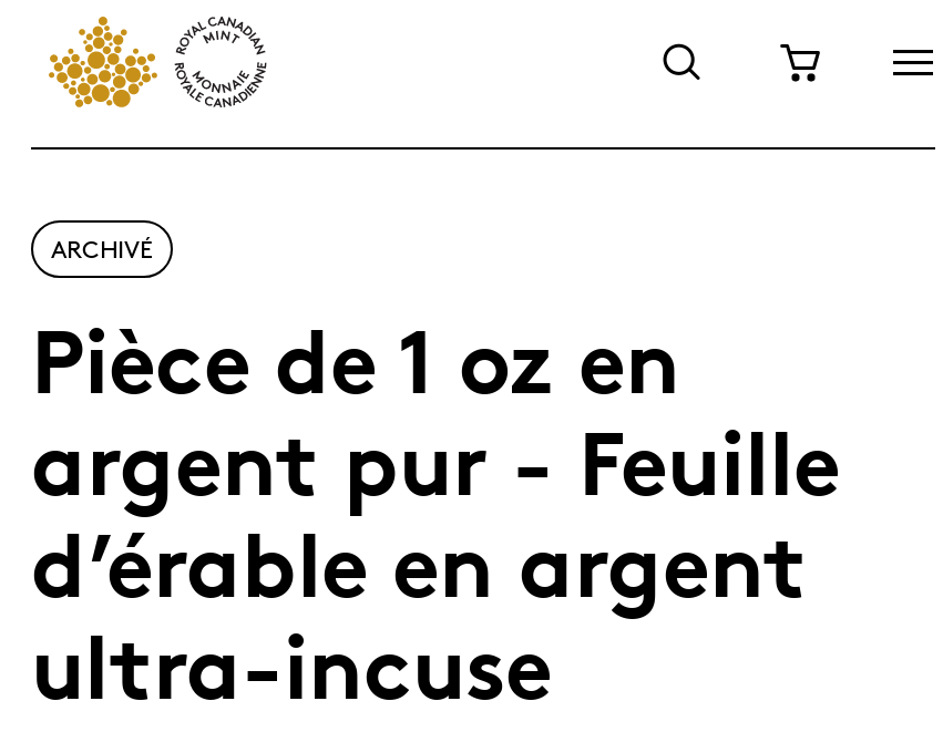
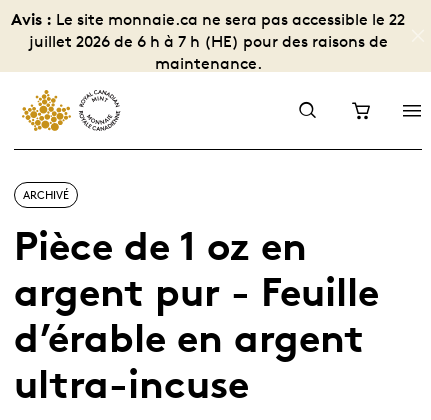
+ Avis : Le site monnaie.ca ne sera pas accessible le 22
+ juillet 2026 de 6 h à 7 h (HE) pour des raisons de
+ maintenance.
